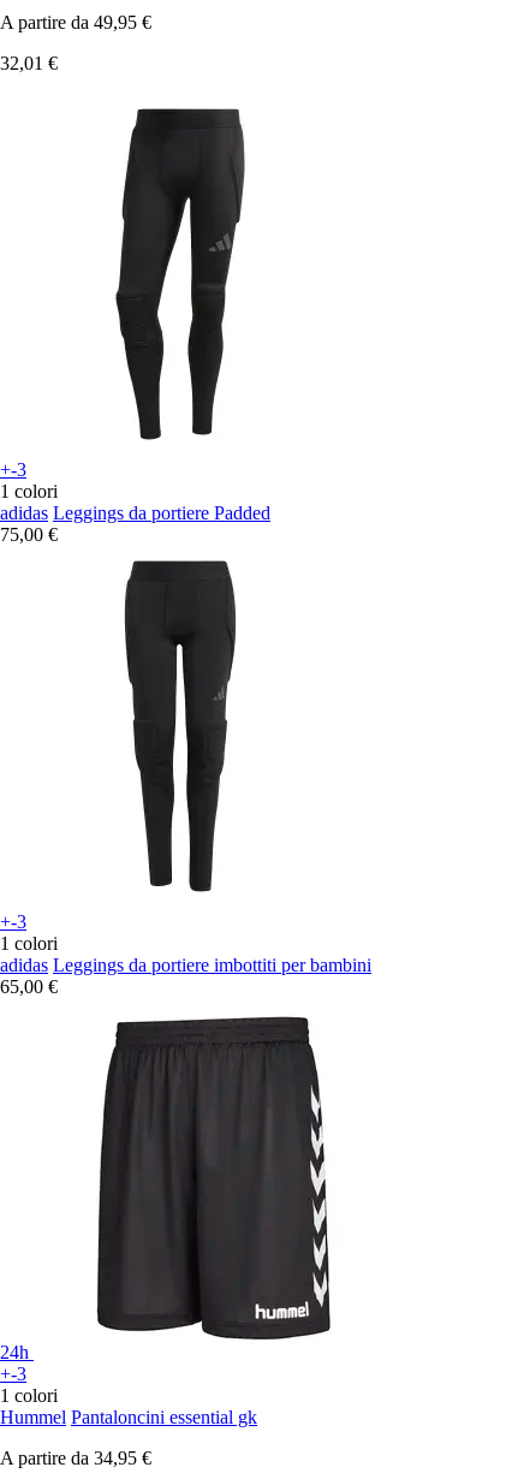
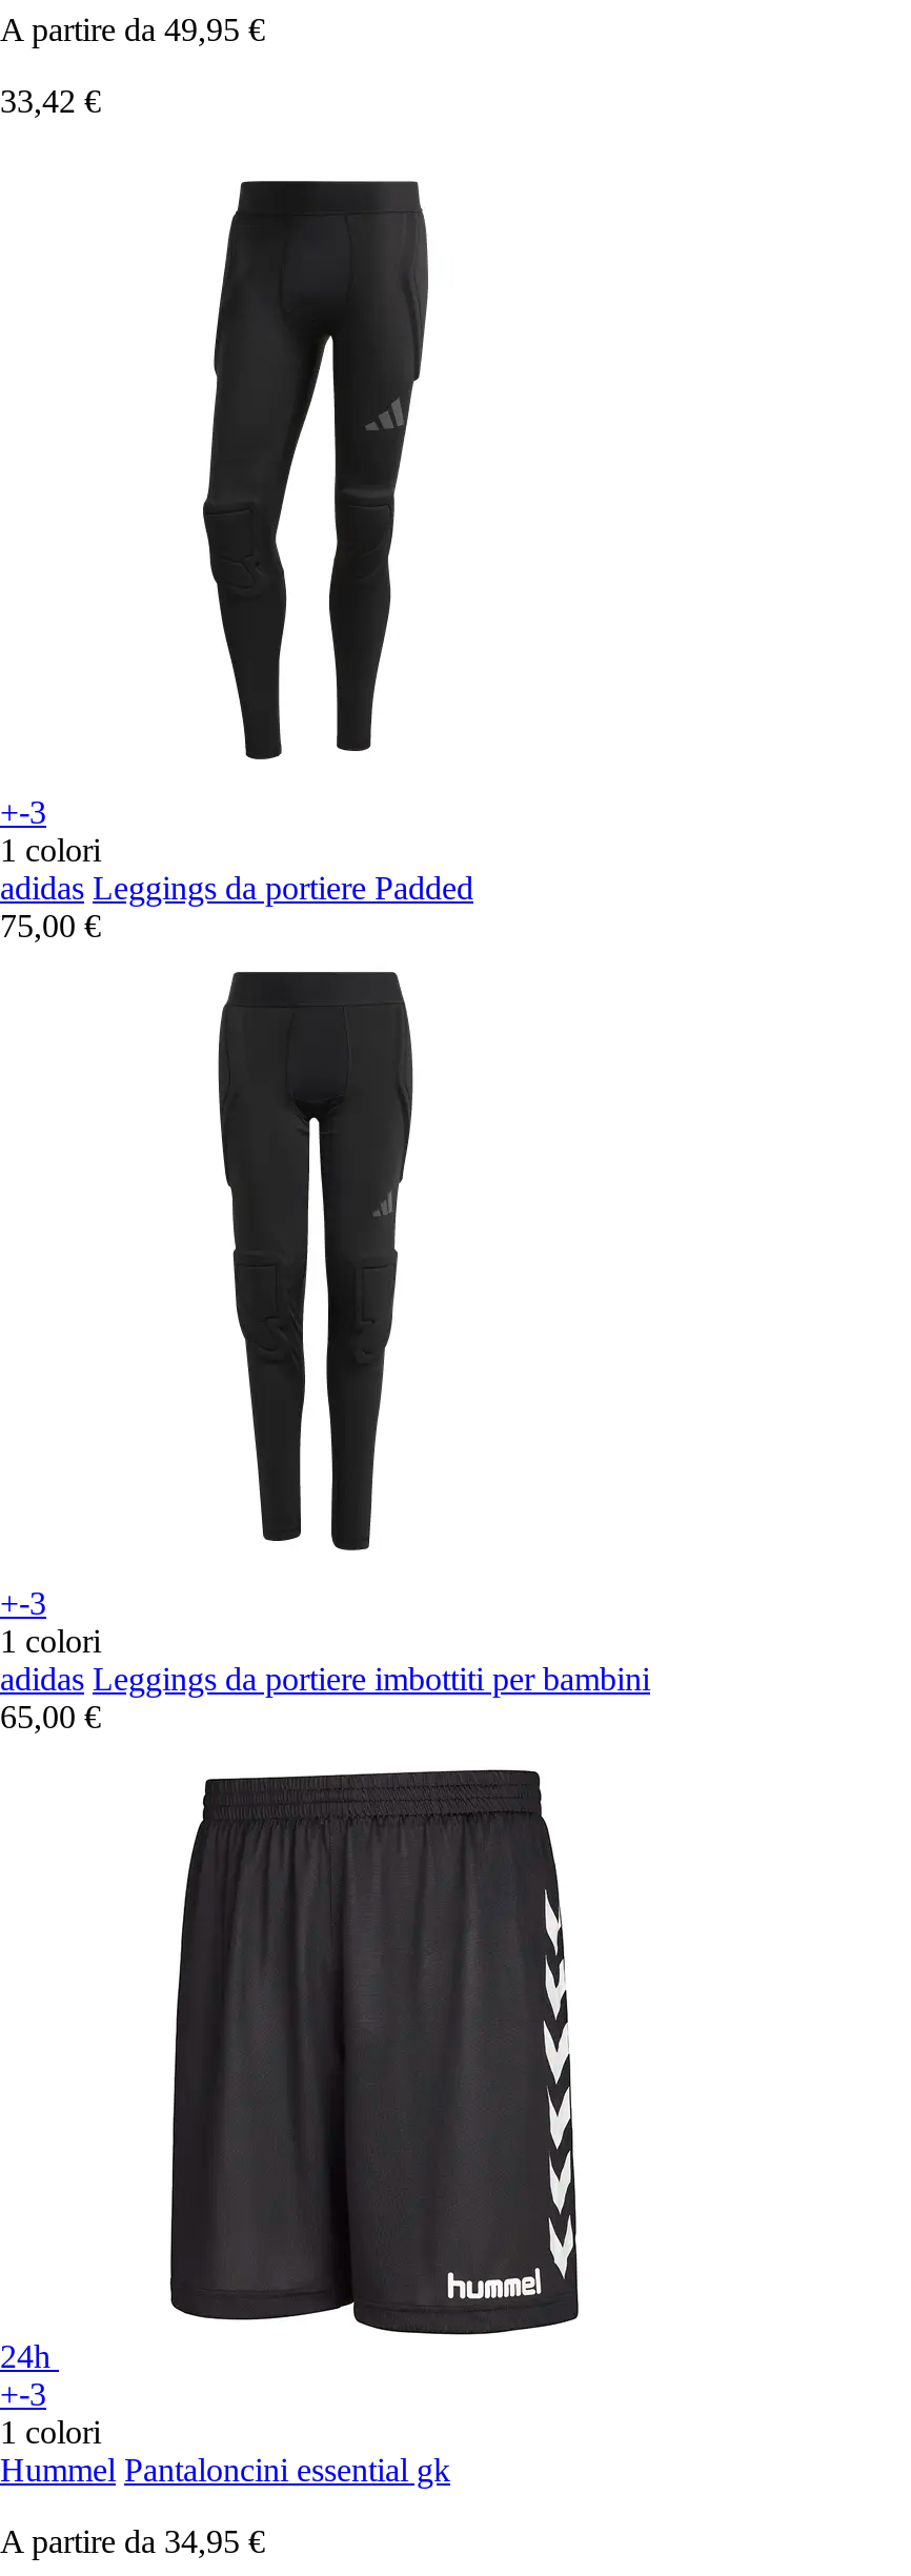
- 32,01 €
+ 33,42 €
